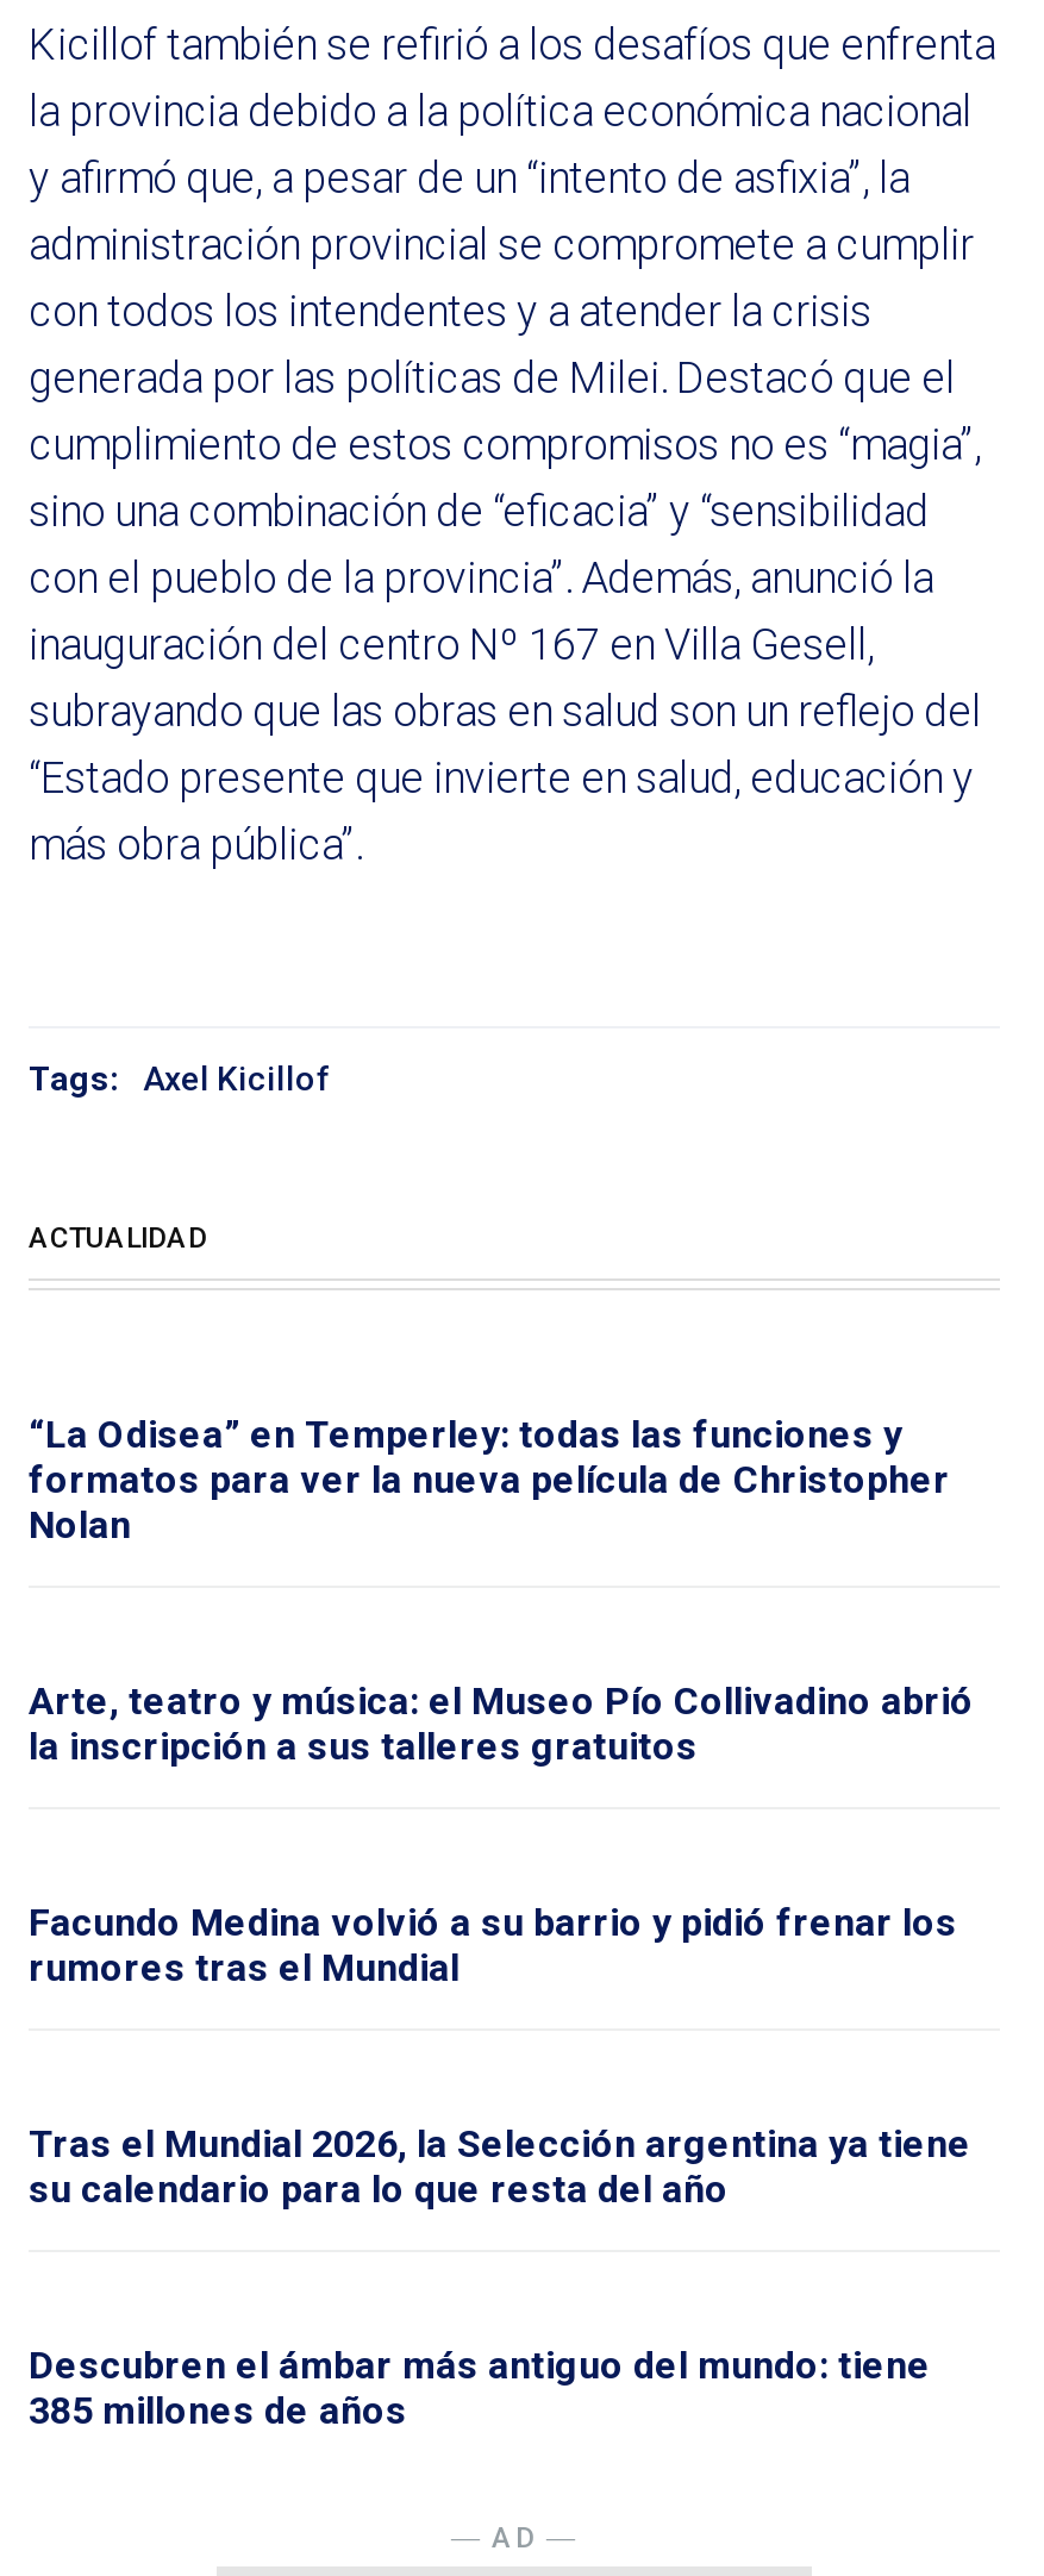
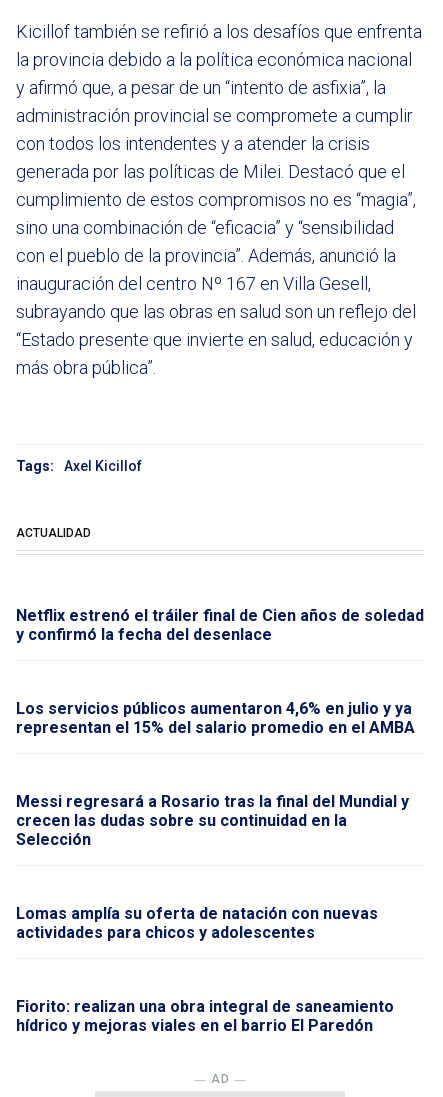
- “La Odisea” en Temperley: todas las funciones y
- formatos para ver la nueva película de Christopher
- Nolan
+ Netflix estrenó el tráiler final de Cien años de soledad
+ y confirmó la fecha del desenlace

- Arte, teatro y música: el Museo Pío Collivadino abrió
- la inscripción a sus talleres gratuitos
+ Los servicios públicos aumentaron 4,6% en julio y ya
+ representan el 15% del salario promedio en el AMBA

- Facundo Medina volvió a su barrio y pidió frenar los
- rumores tras el Mundial
+ Messi regresará a Rosario tras la final del Mundial y
+ crecen las dudas sobre su continuidad en la
+ Selección

- Tras el Mundial 2026, la Selección argentina ya tiene
- su calendario para lo que resta del año
+ Lomas amplía su oferta de natación con nuevas
+ actividades para chicos y adolescentes

- Descubren el ámbar más antiguo del mundo: tiene
- 385 millones de años
+ Fiorito: realizan una obra integral de saneamiento
+ hídrico y mejoras viales en el barrio El Paredón
